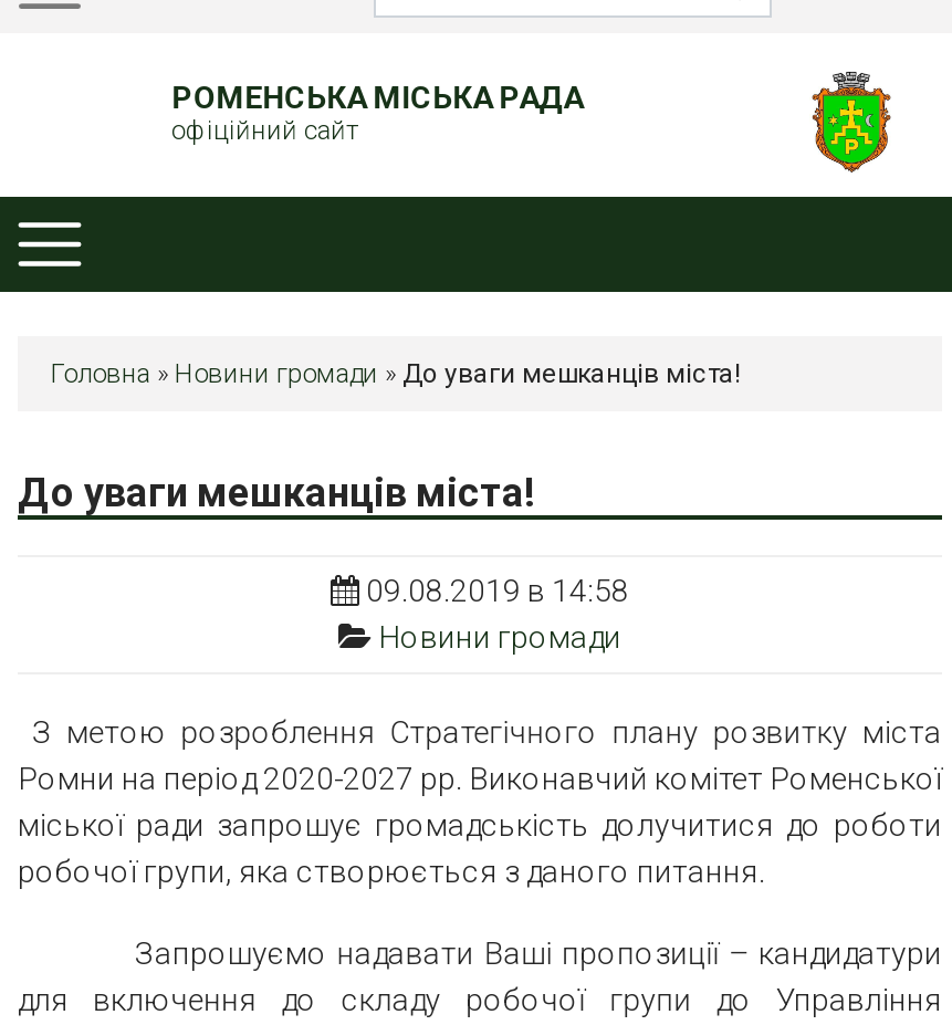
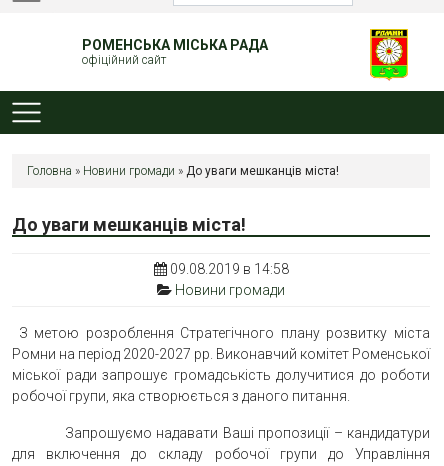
- [image]
+ [image]
